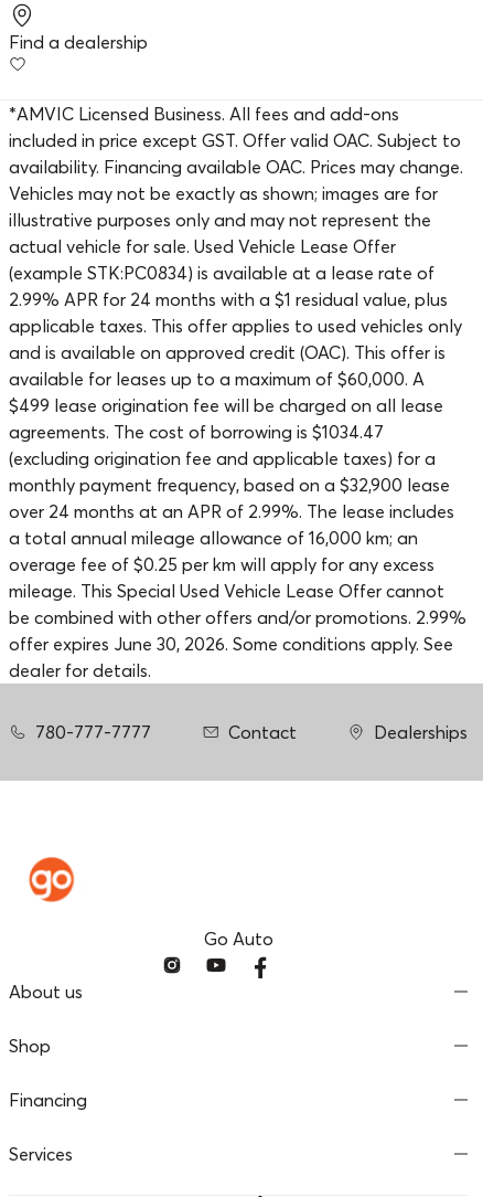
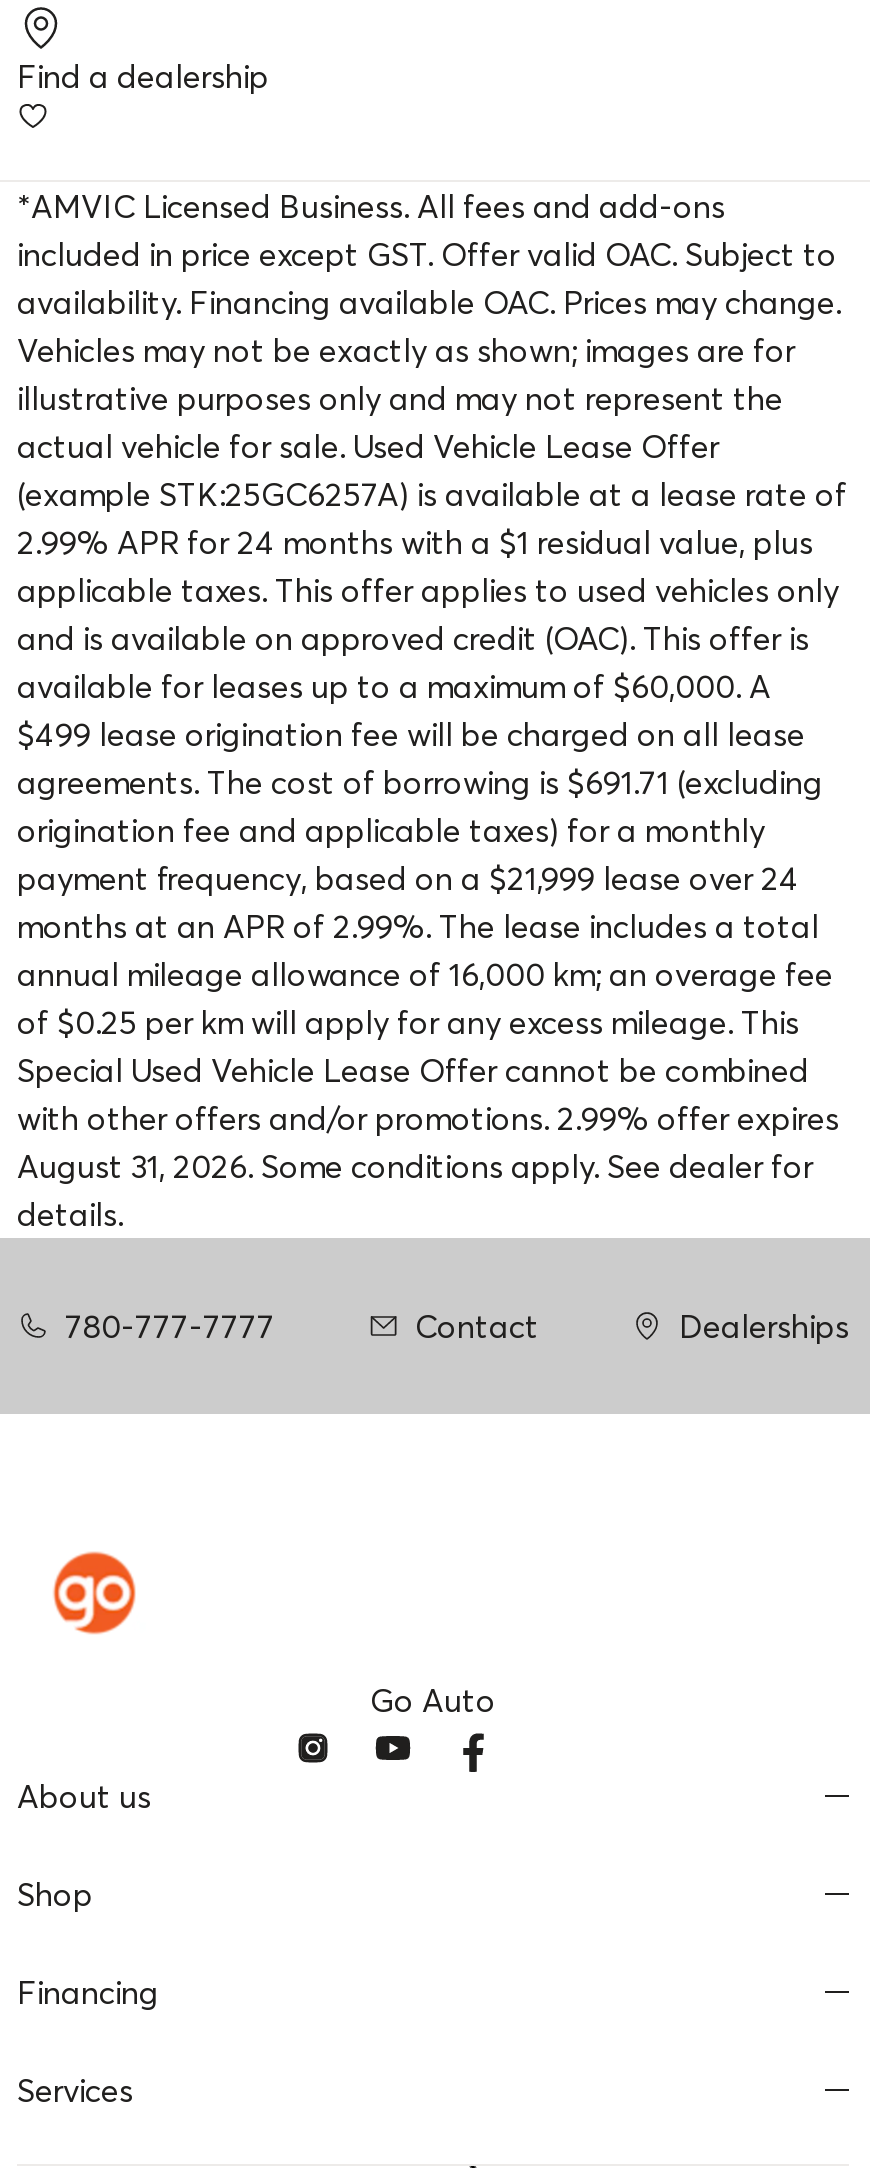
- (example STK:PC0834) is available at a lease rate of
+ (example STK:25GC6257A) is available at a lease rate of

- agreements. The cost of borrowing is $1034.47
- (excluding origination fee and applicable taxes) for a
- monthly payment frequency, based on a $32,900 lease
- over 24 months at an APR of 2.99%. The lease includes
- a total annual mileage allowance of 16,000 km; an
- overage fee of $0.25 per km will apply for any excess
- mileage. This Special Used Vehicle Lease Offer cannot
- be combined with other offers and/or promotions. 2.99%
- offer expires June 30, 2026. Some conditions apply. See
- dealer for details.
+ agreements. The cost of borrowing is $691.71 (excluding
+ origination fee and applicable taxes) for a monthly
+ payment frequency, based on a $21,999 lease over 24
+ months at an APR of 2.99%. The lease includes a total
+ annual mileage allowance of 16,000 km; an overage fee
+ of $0.25 per km will apply for any excess mileage. This
+ Special Used Vehicle Lease Offer cannot be combined
+ with other offers and/or promotions. 2.99% offer expires
+ August 31, 2026. Some conditions apply. See dealer for
+ details.
